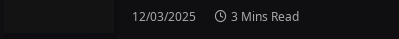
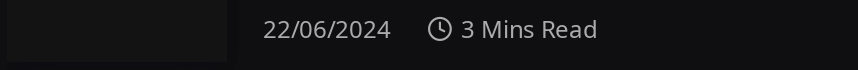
- 12/03/2025
+ 22/06/2024
